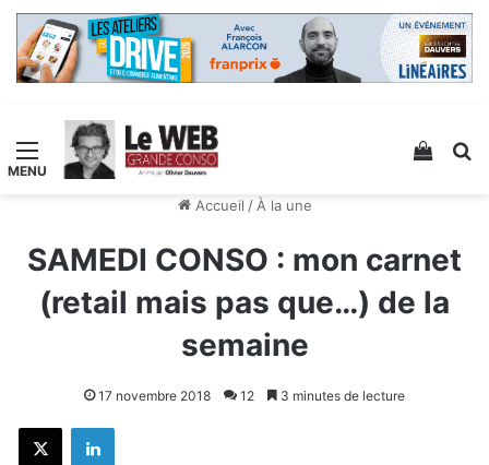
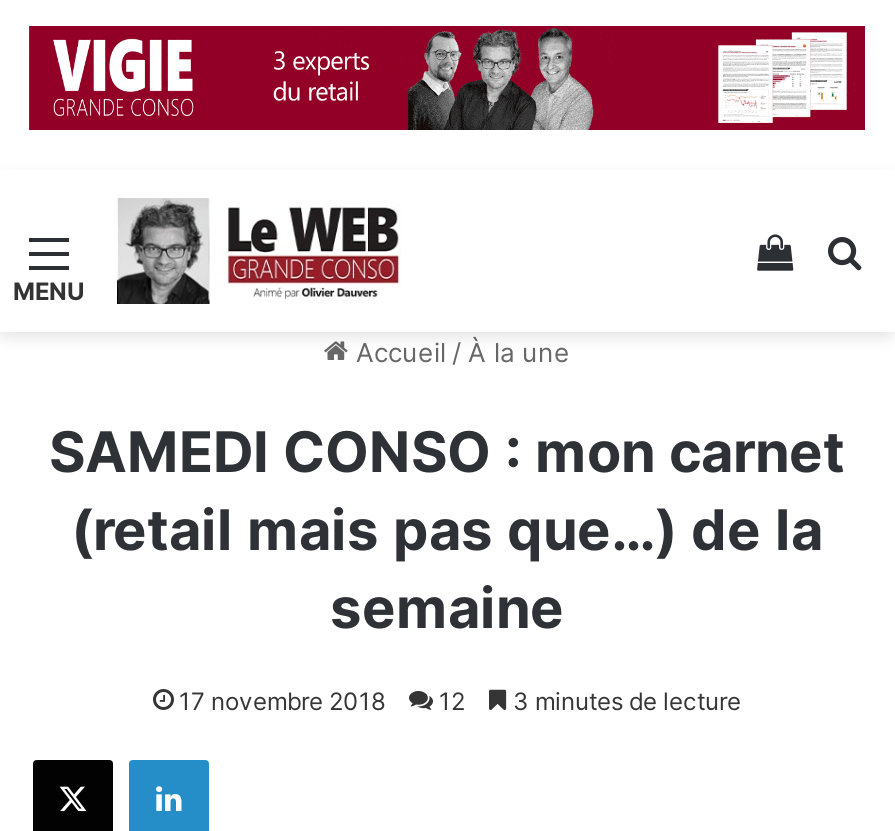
- [image]
+ [image]
